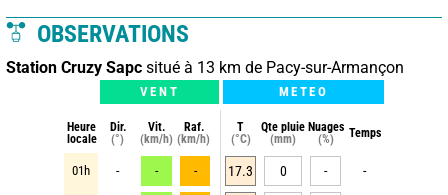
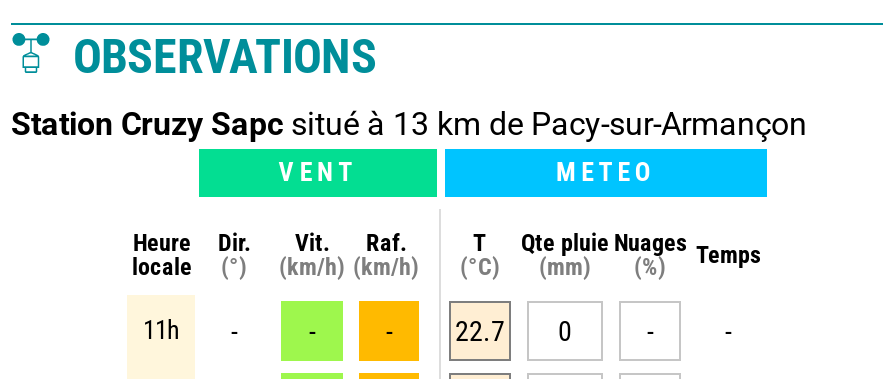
- 01h
+ 11h

- 17.3
+ 22.7
